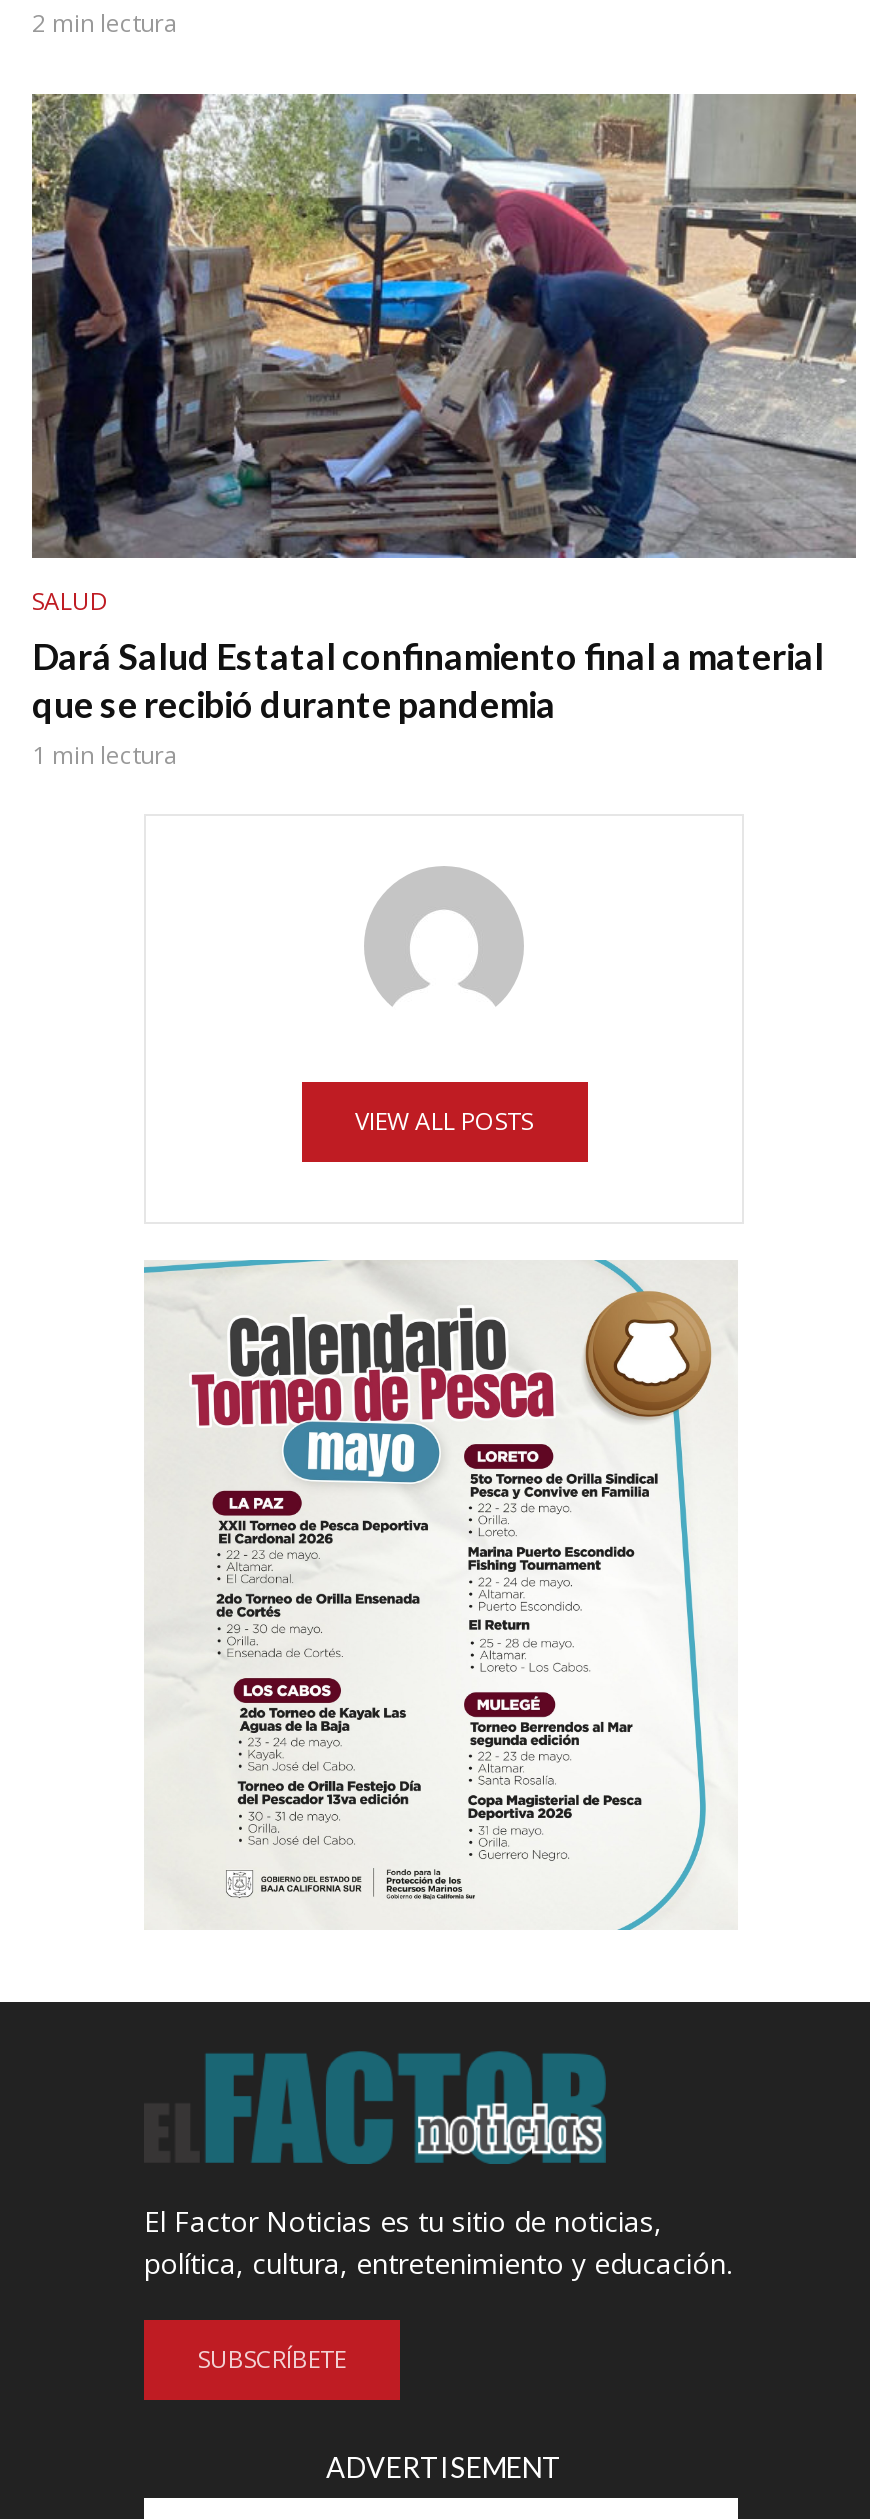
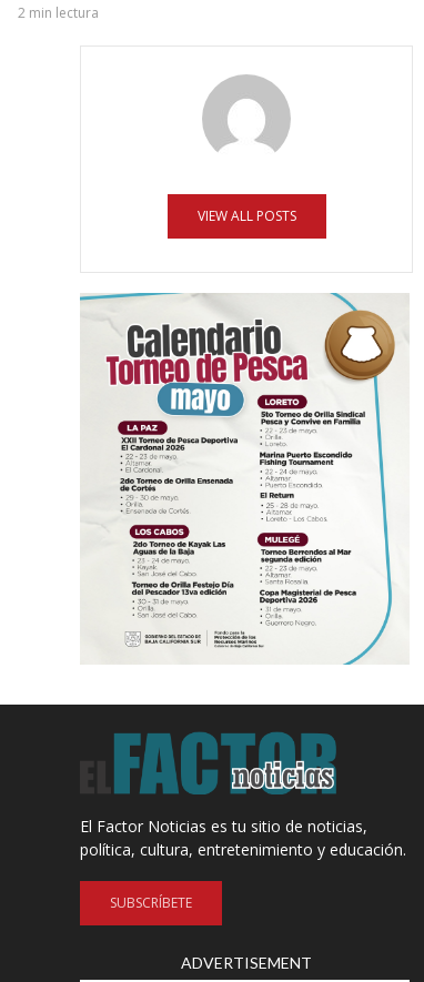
- [image]
- SALUD
- Dará Salud Estatal confinamiento final a material
- que se recibió durante pandemia
- 1 min lectura
